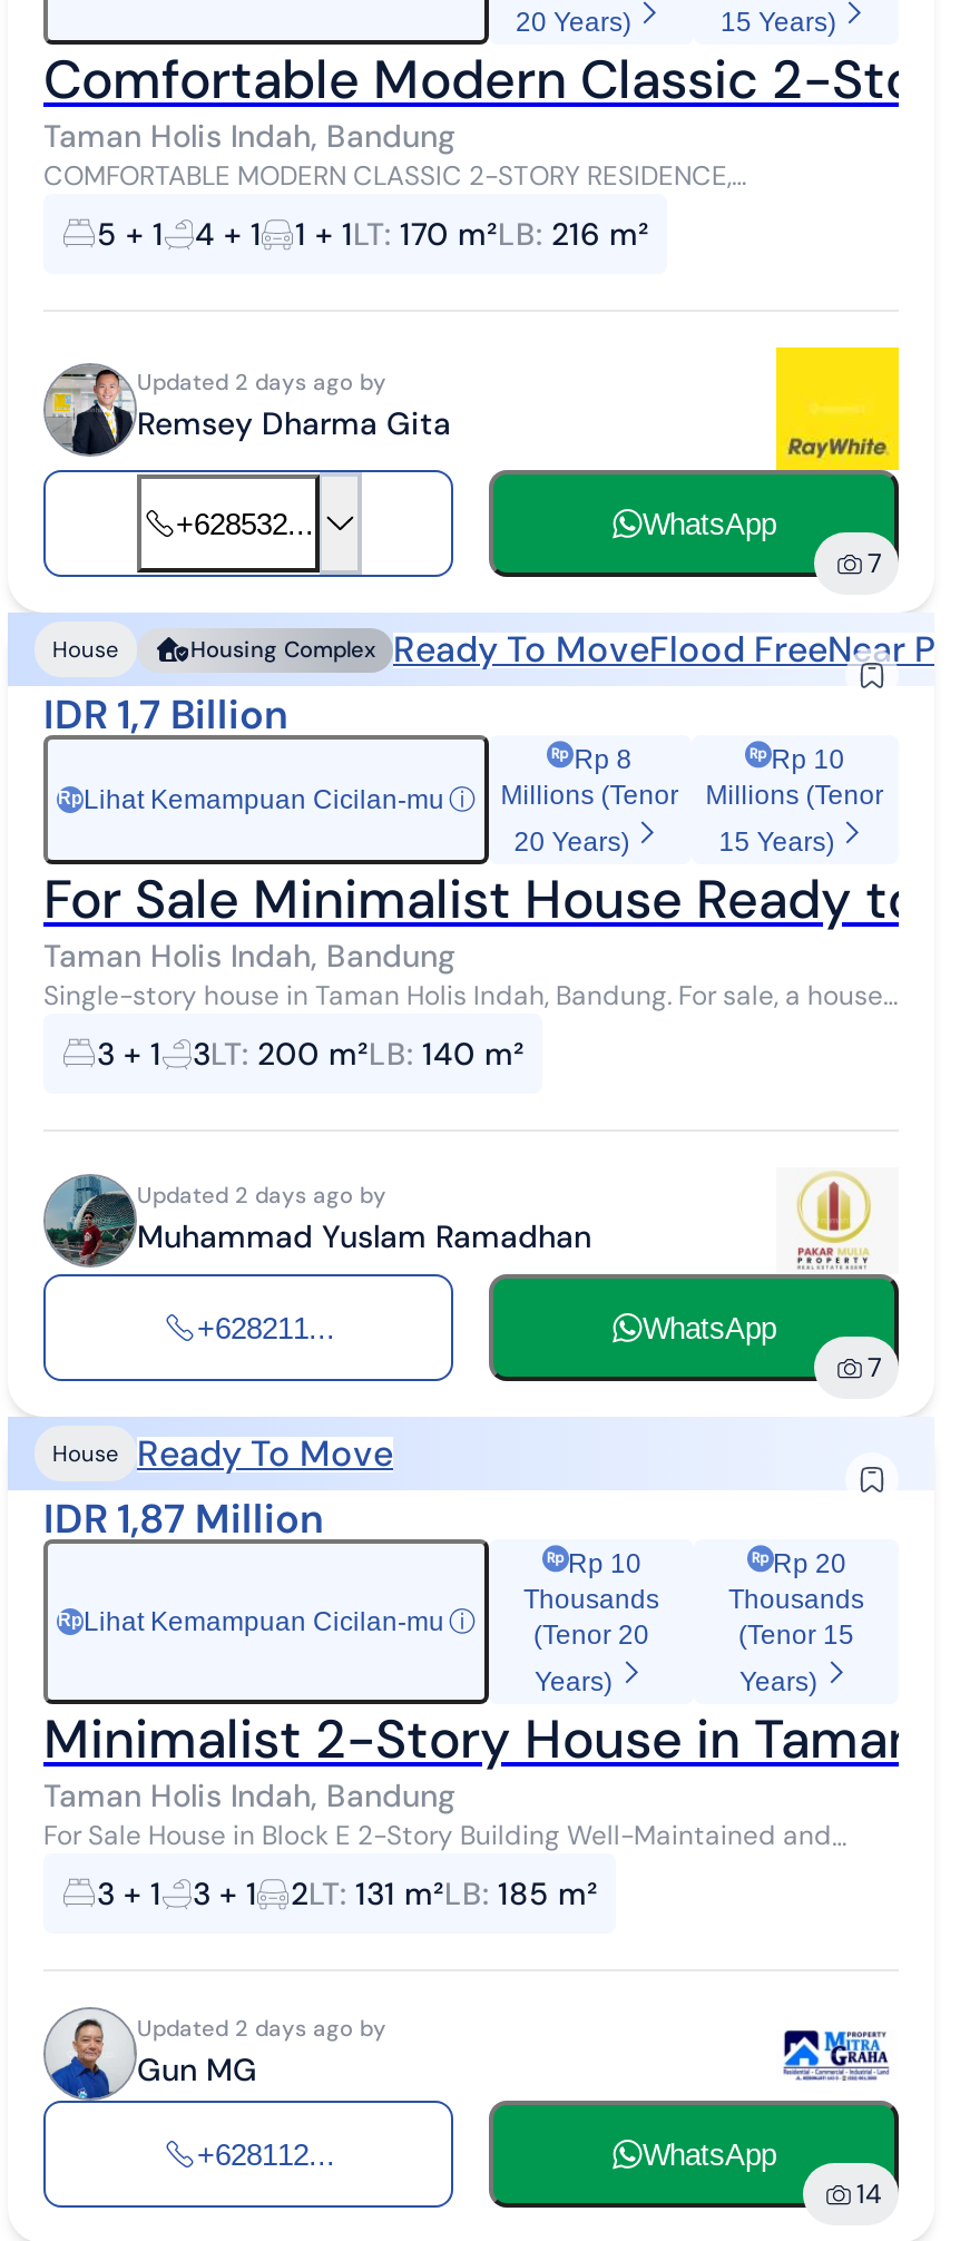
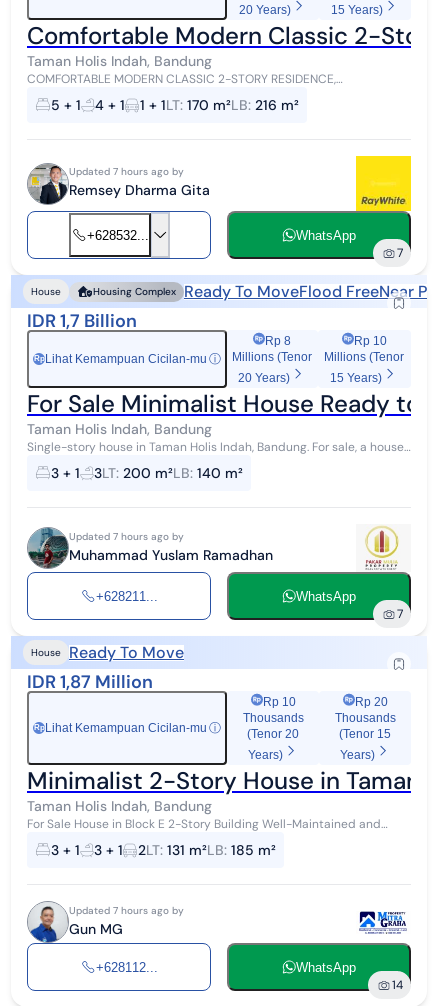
- Updated 2 days ago by
+ Updated 7 hours ago by

- Updated 2 days ago by
+ Updated 7 hours ago by

- Updated 2 days ago by
+ Updated 7 hours ago by
